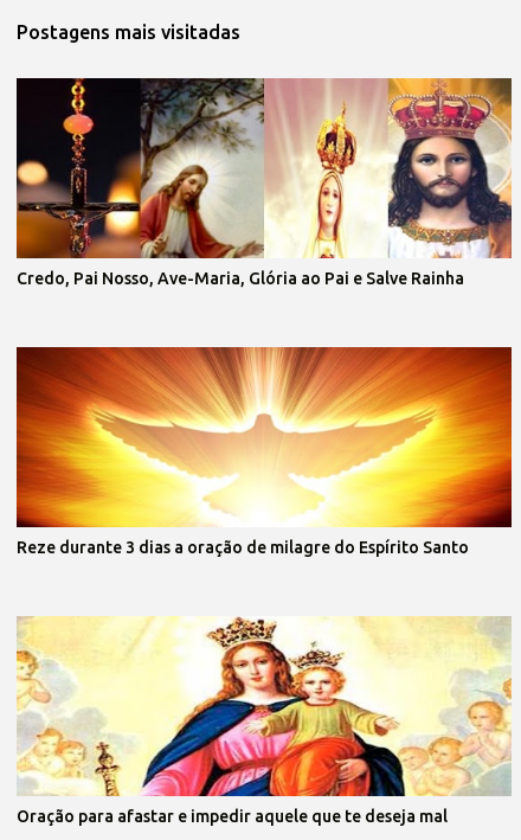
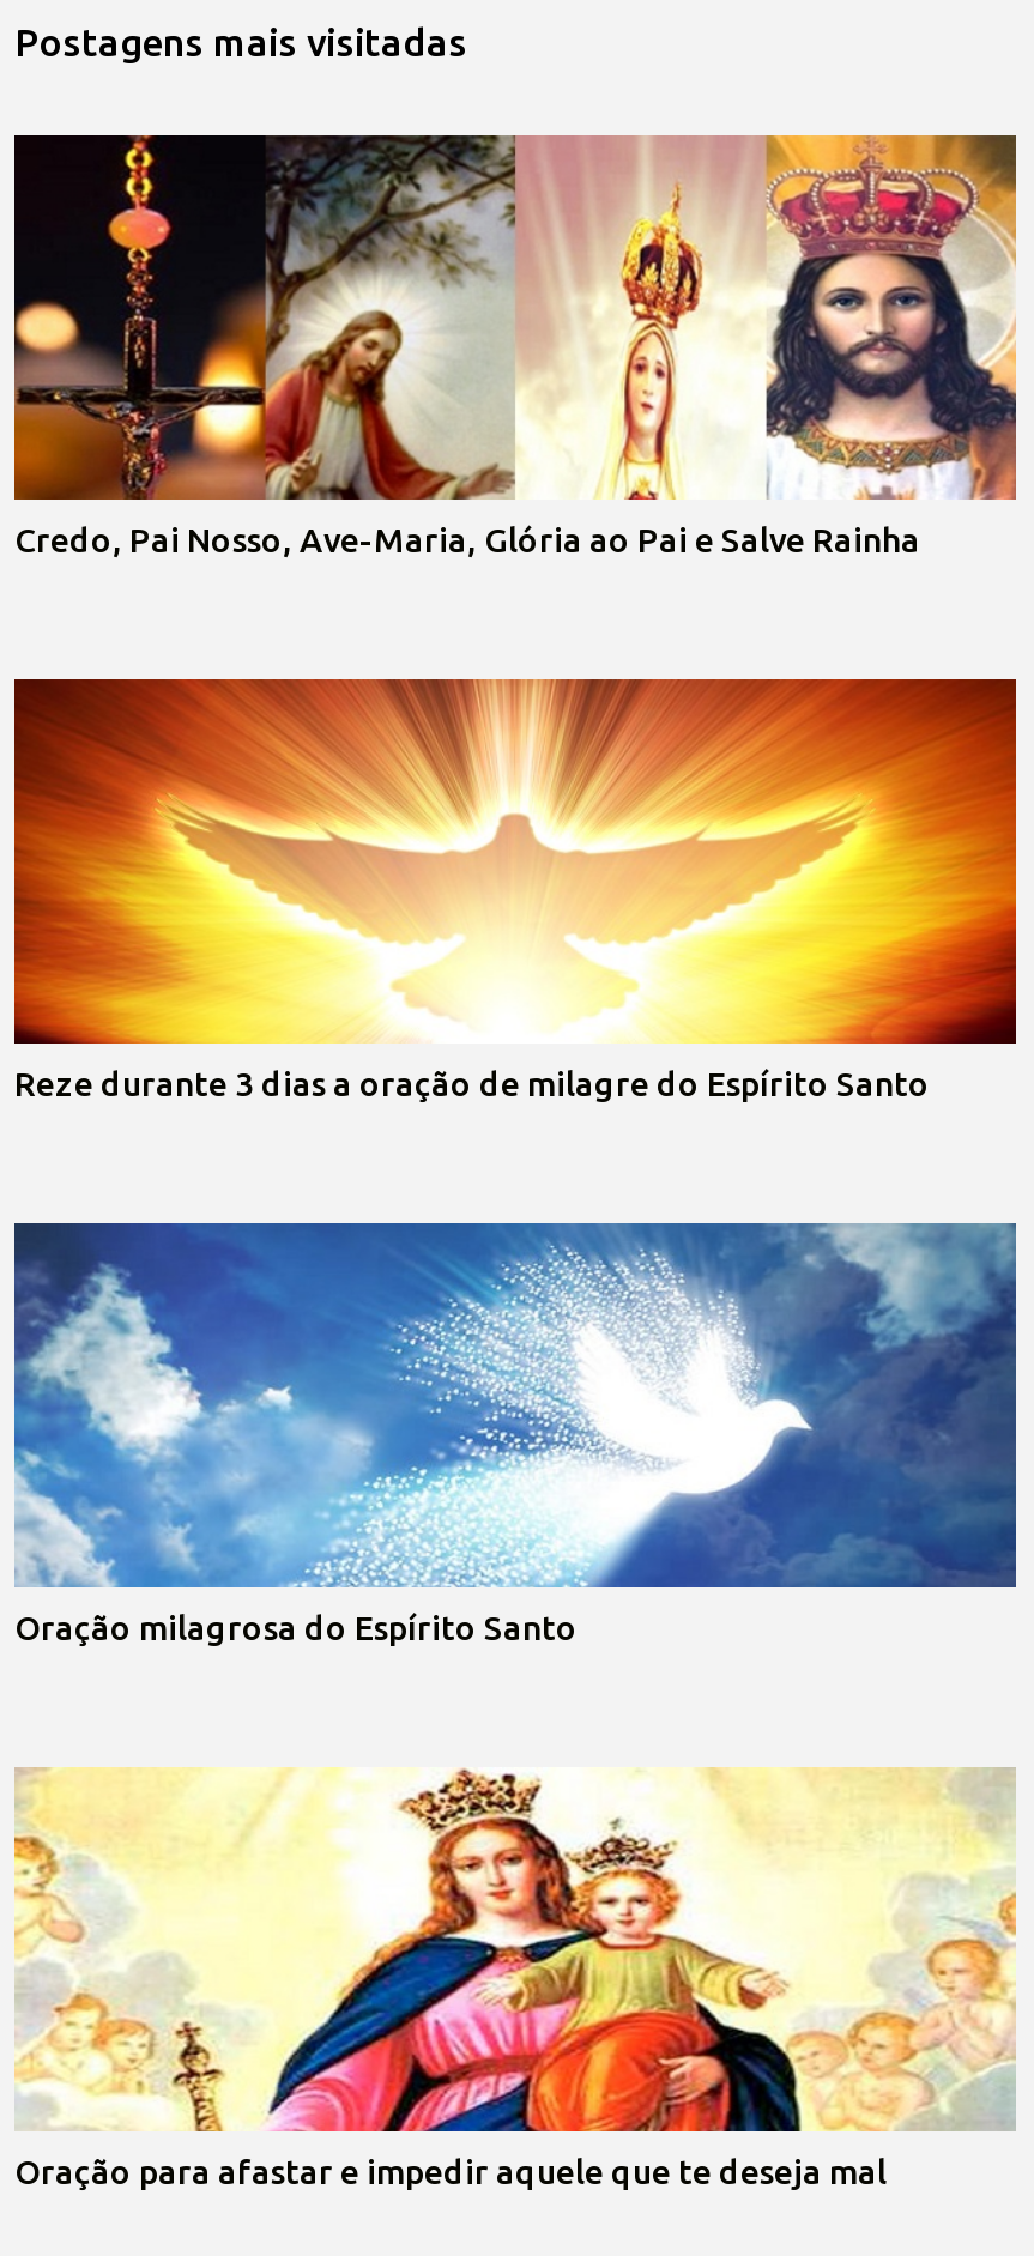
+ [image]
+ Oração milagrosa do Espírito Santo
